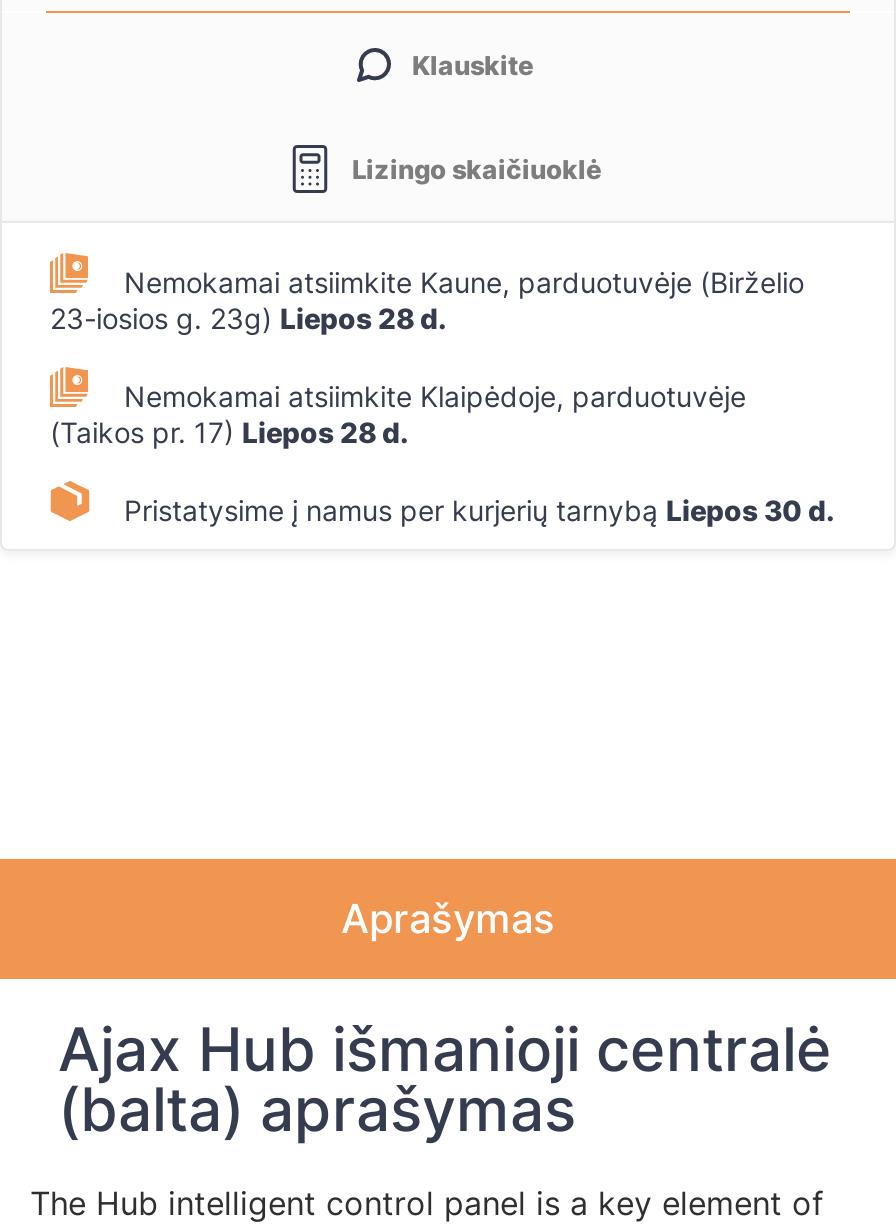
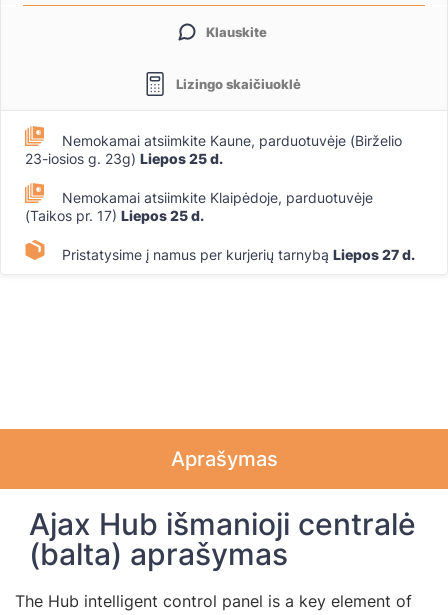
- 23-iosios g. 23g) Liepos 28 d.
+ 23-iosios g. 23g) Liepos 25 d.

- (Taikos pr. 17) Liepos 28 d.
+ (Taikos pr. 17) Liepos 25 d.

- Pristatysime į namus per kurjerių tarnybą Liepos 30 d.
+ Pristatysime į namus per kurjerių tarnybą Liepos 27 d.
